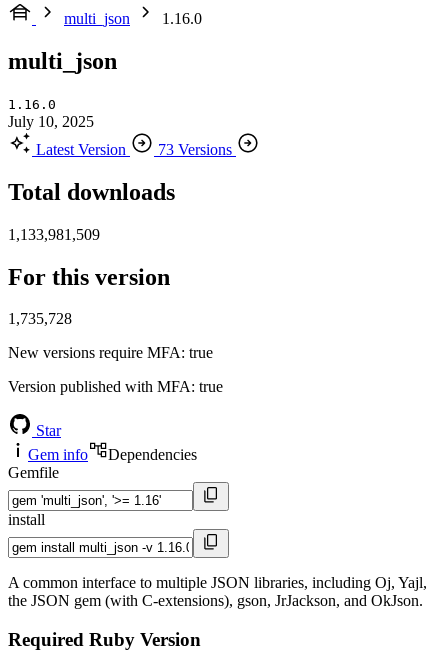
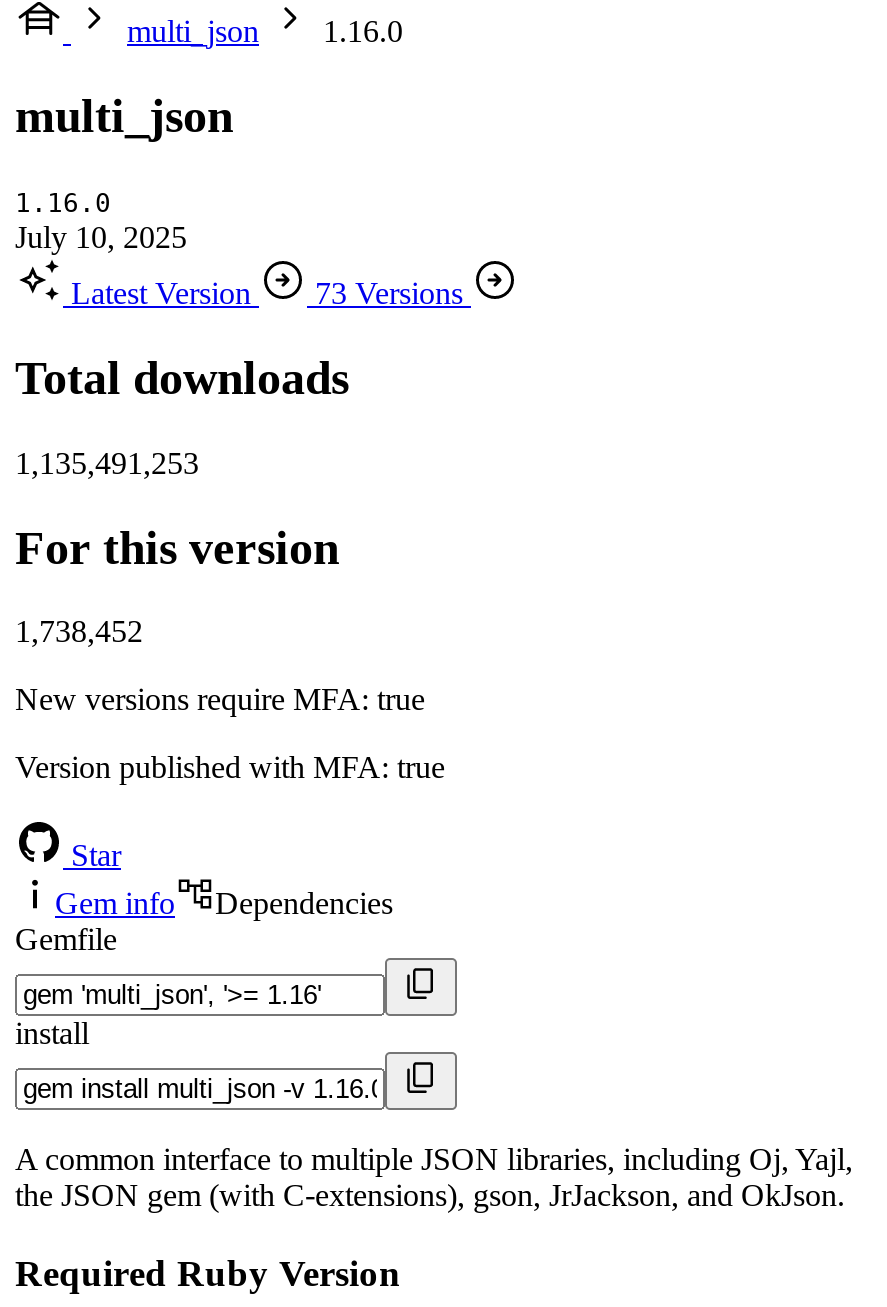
- 1,133,981,509
+ 1,135,491,253

- 1,735,728
+ 1,738,452
